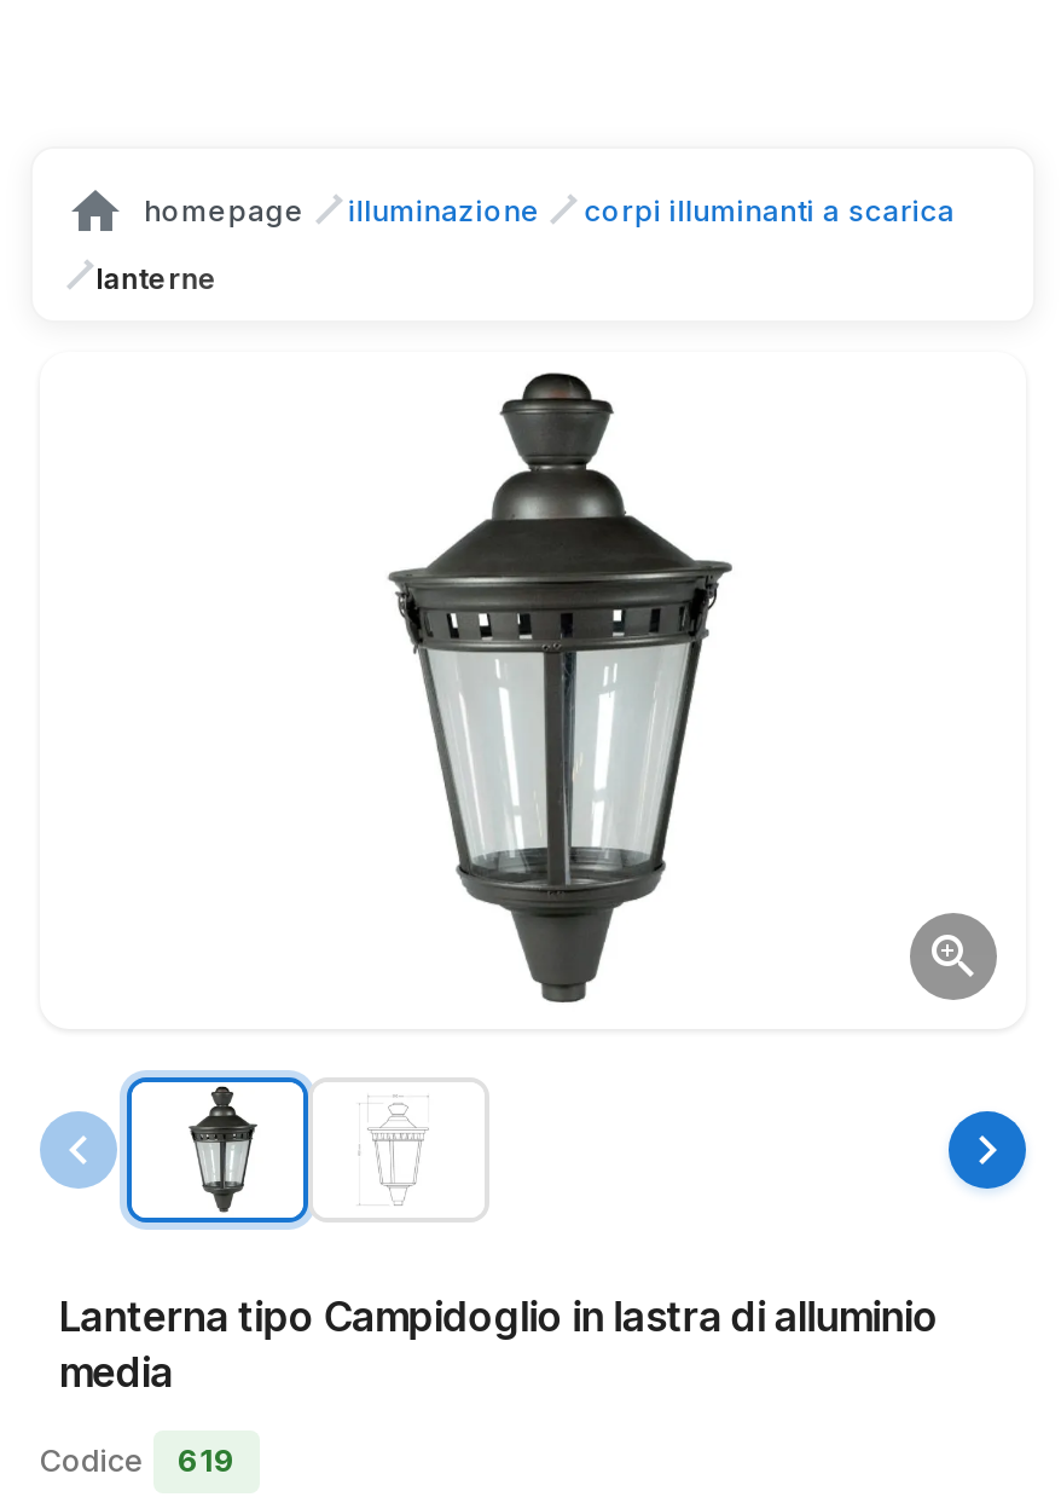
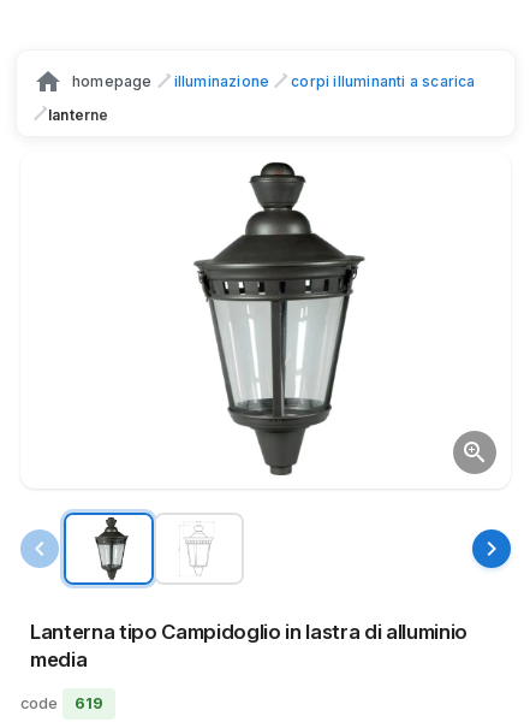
- Codice
+ code
